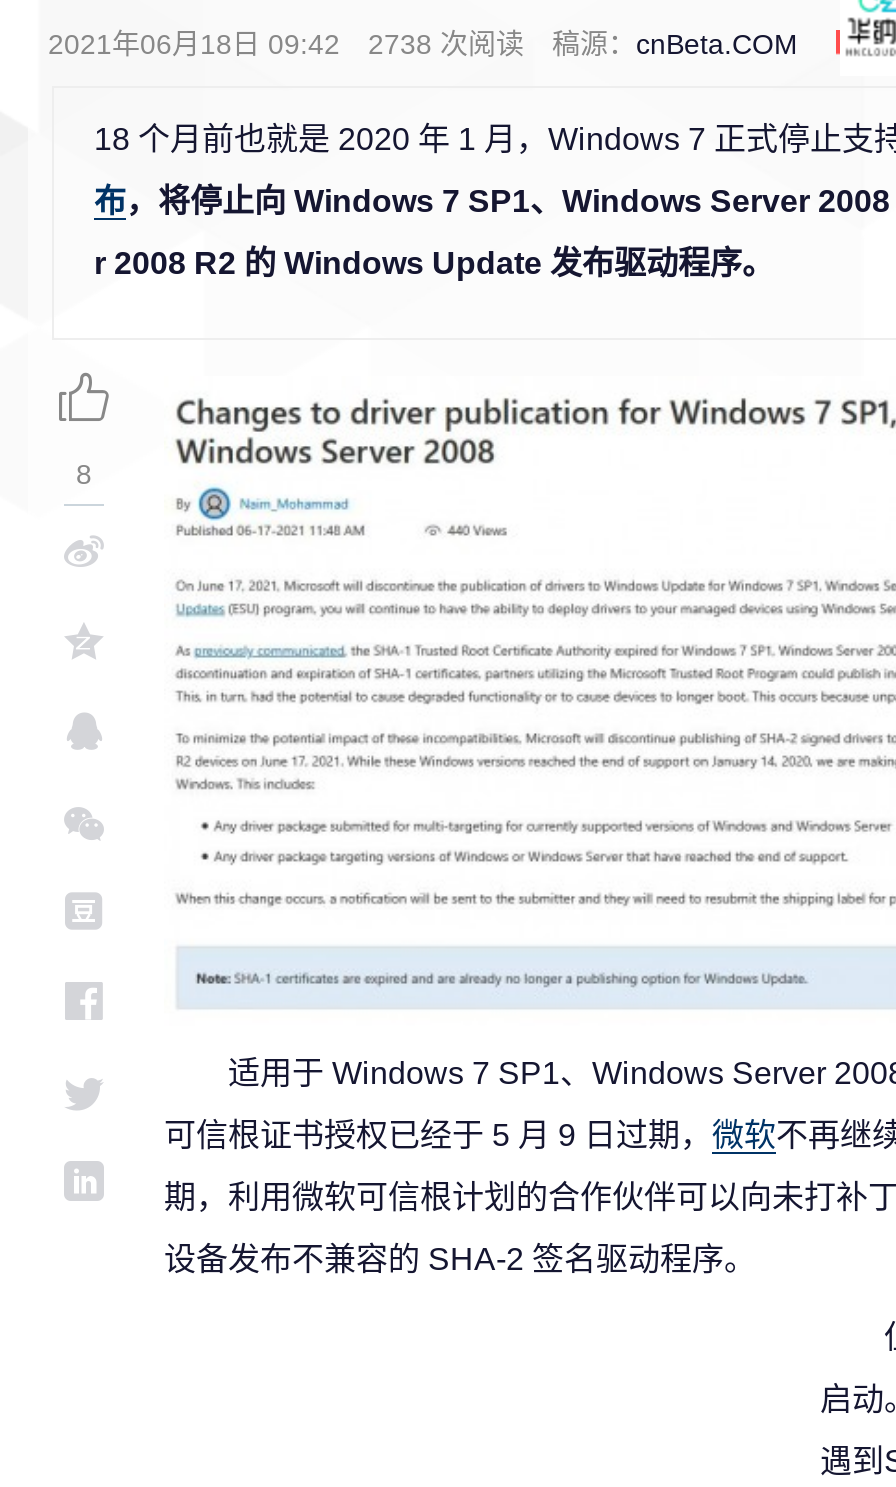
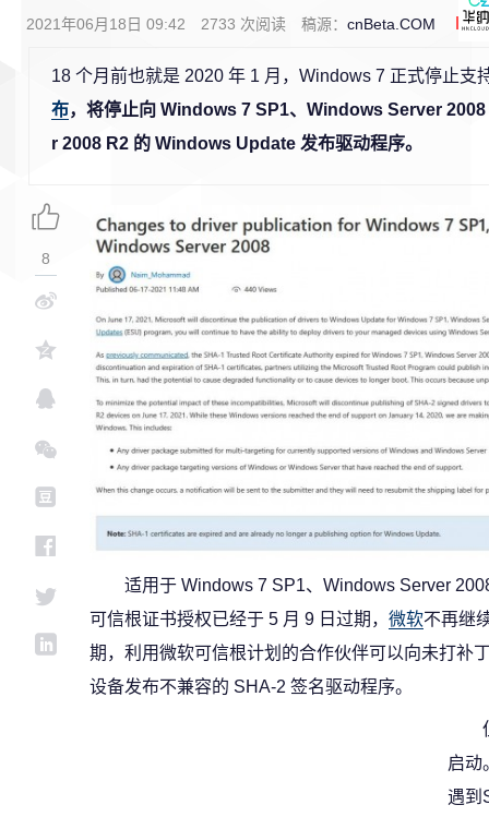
- 2021年06月18日 09:42 2738次阅读 稿源：cnBeta.COM
+ 2021年06月18日 09:42 2733次阅读 稿源：cnBeta.COM
